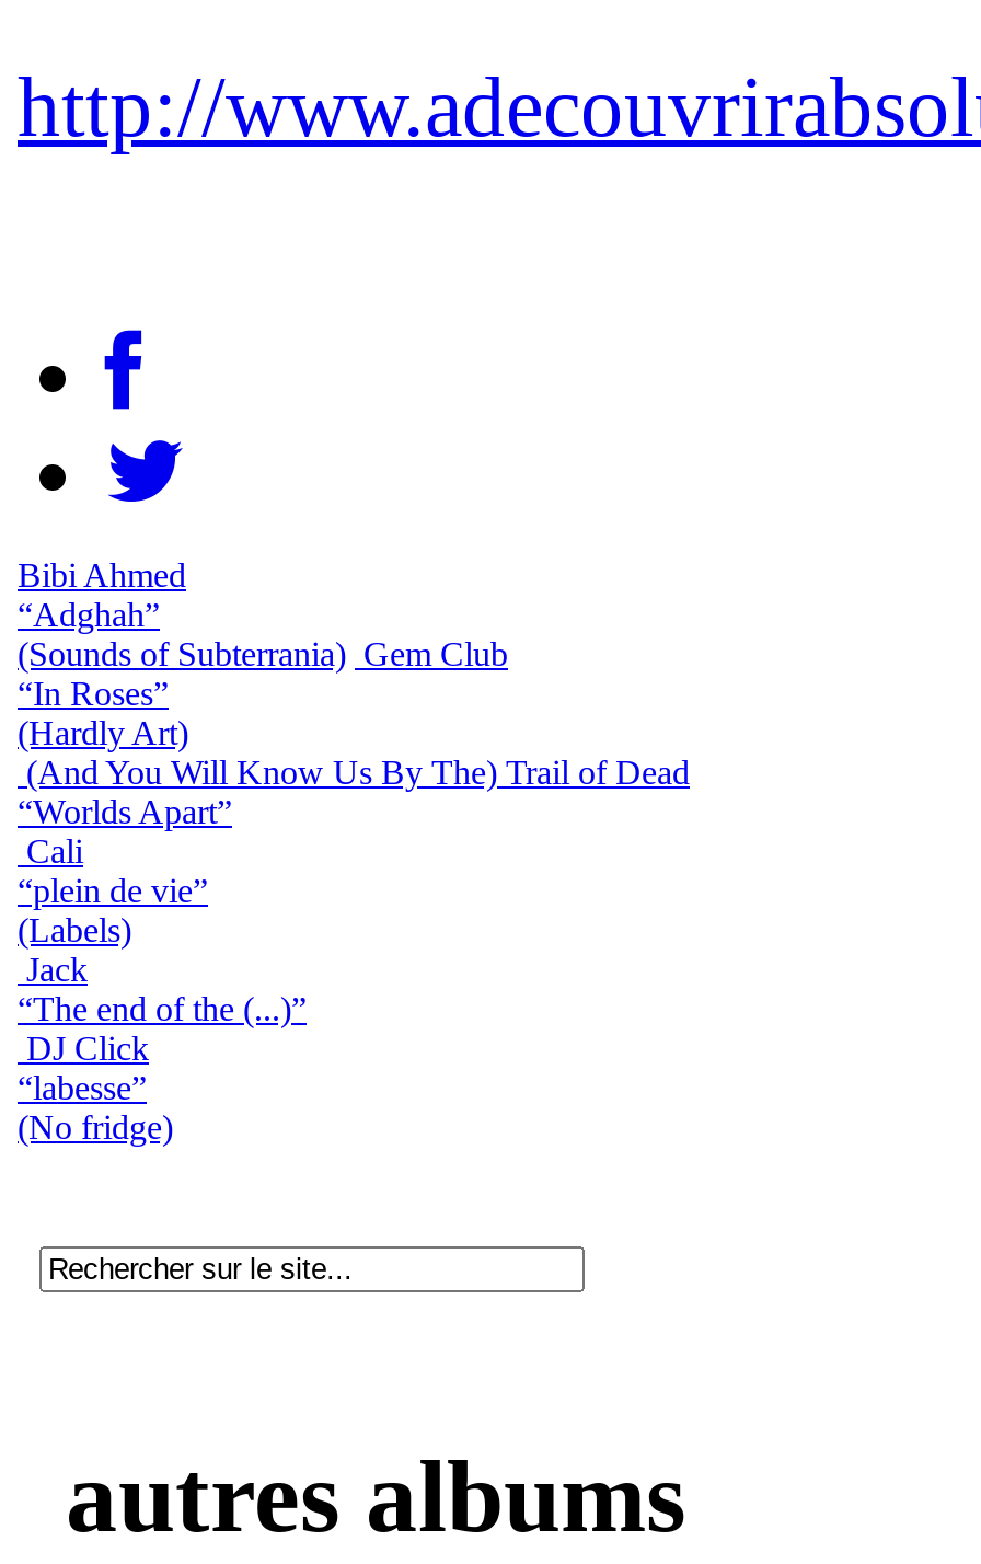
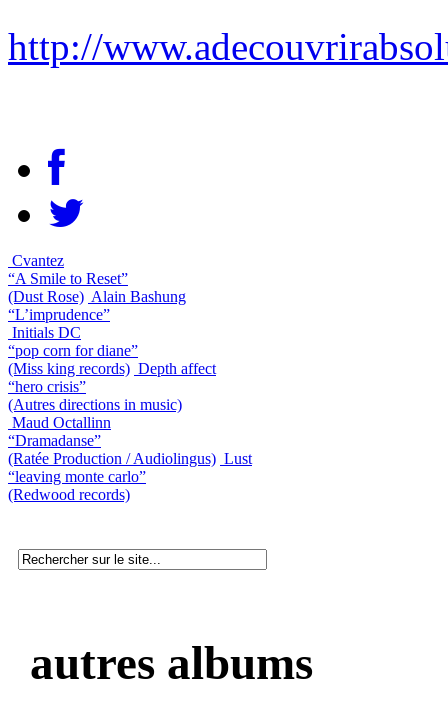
- Bibi Ahmed
- “Adghah”
- (Sounds of Subterrania) Gem Club
- “In Roses”
- (Hardly Art)
- (And You Will Know Us By The) Trail of Dead
- “Worlds Apart”
- Cali
- “plein de vie”
- (Labels)
- Jack
- “The end of the (...)”
- DJ Click
- “labesse”
- (No fridge)
+ Cvantez
+ “A Smile to Reset”
+ (Dust Rose) Alain Bashung
+ “L’imprudence”
+ Initials DC
+ “pop corn for diane”
+ (Miss king records) Depth affect
+ “hero crisis”
+ (Autres directions in music)
+ Maud Octallinn
+ “Dramadanse”
+ (Ratée Production / Audiolingus) Lust
+ “leaving monte carlo”
+ (Redwood records)
